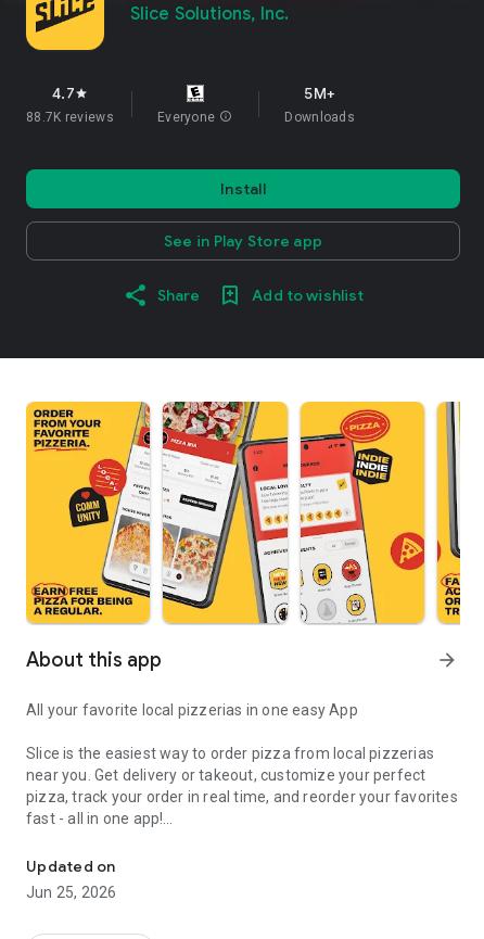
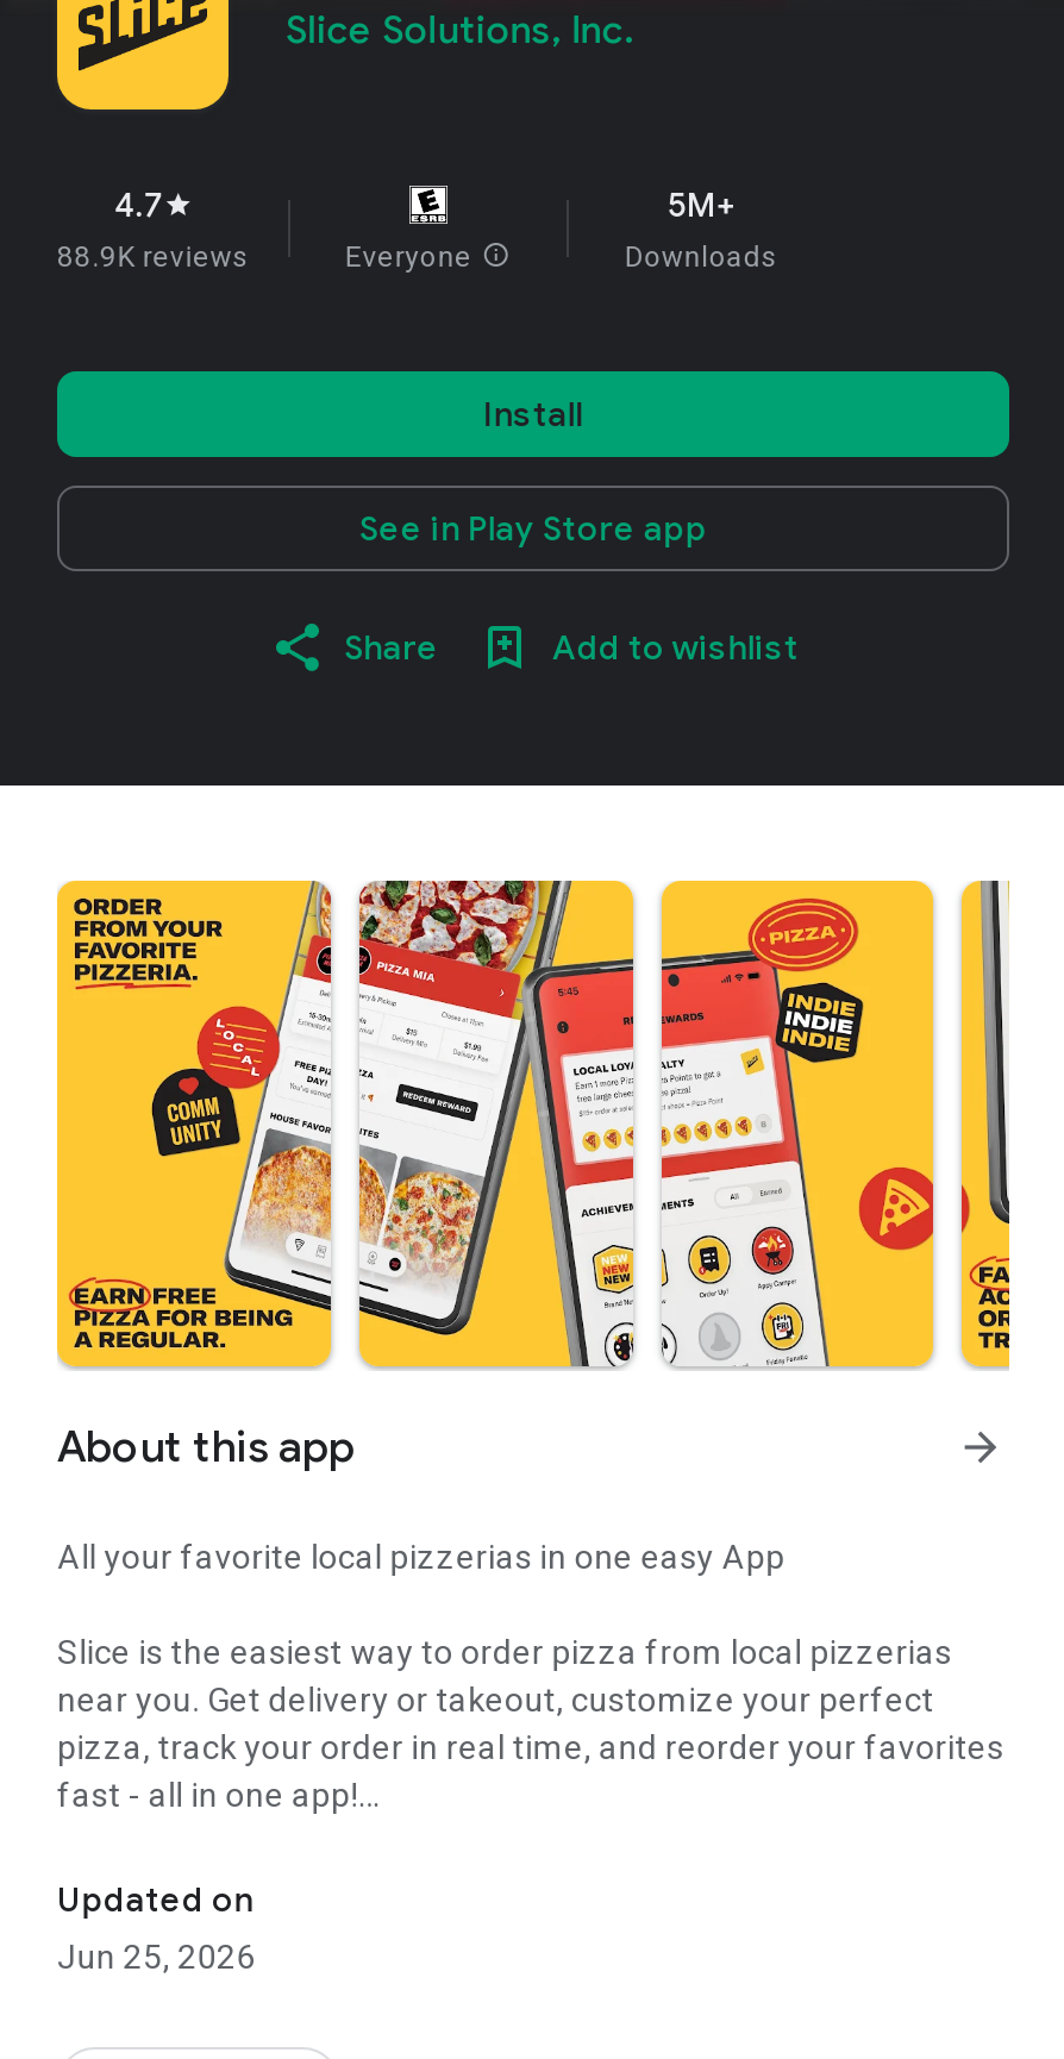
- 88.7K reviews
+ 88.9K reviews
